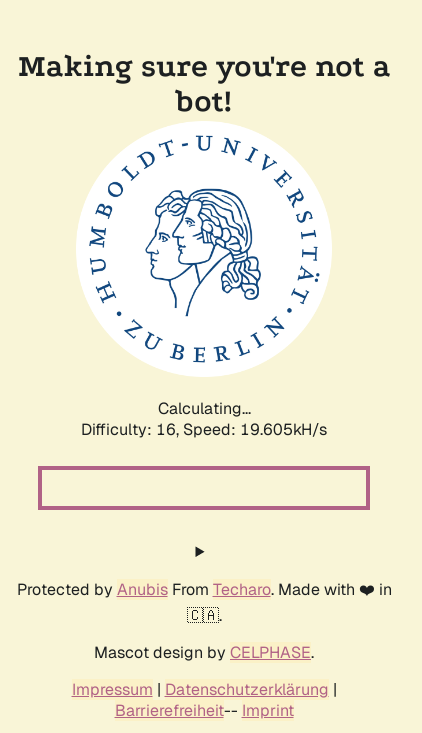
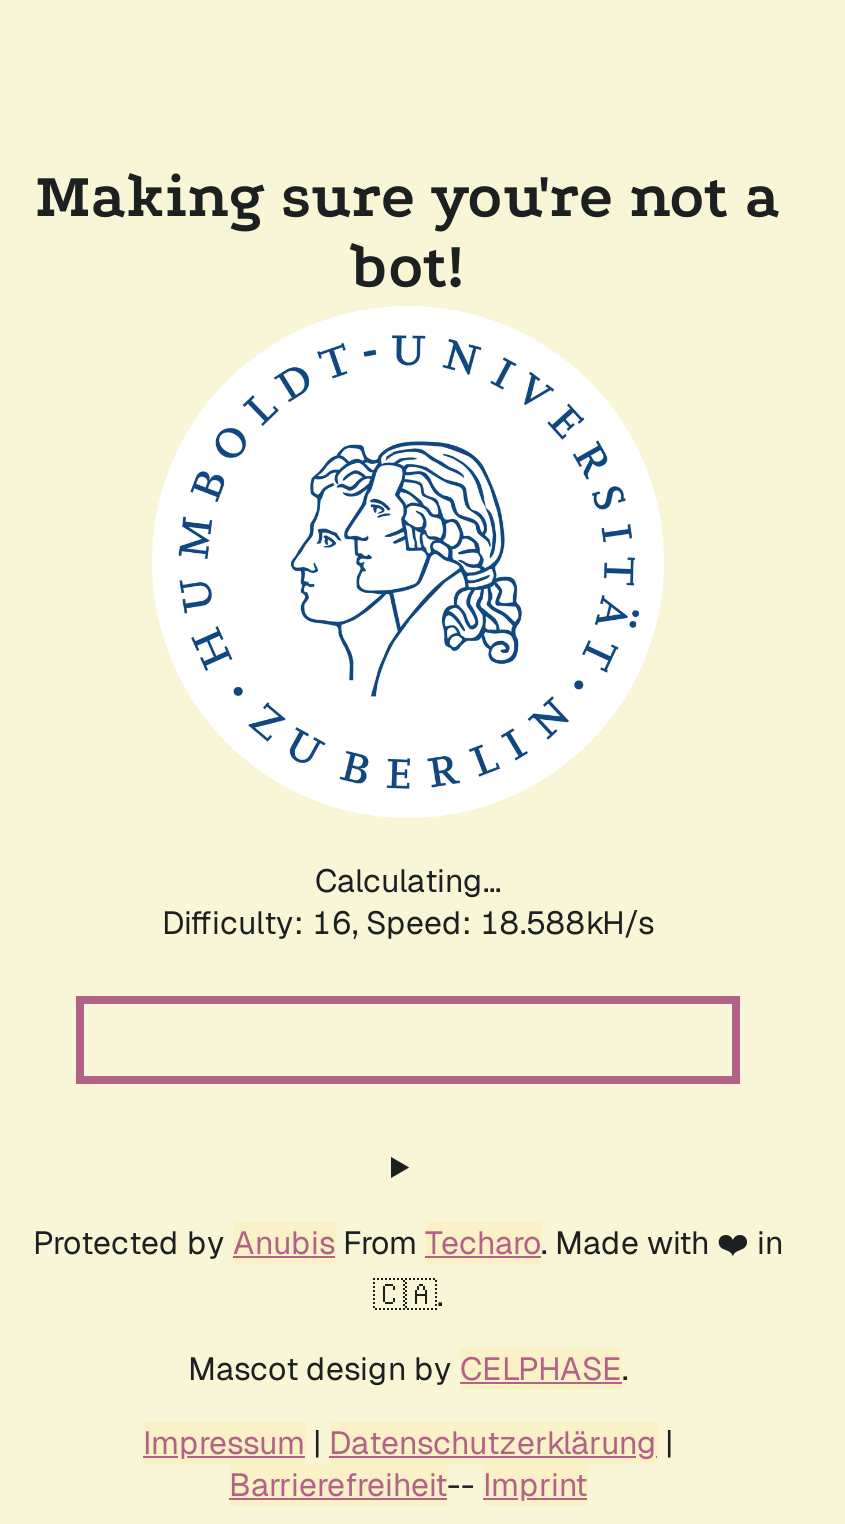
- Difficulty: 16, Speed: 19.605kH/s
+ Difficulty: 16, Speed: 18.588kH/s
